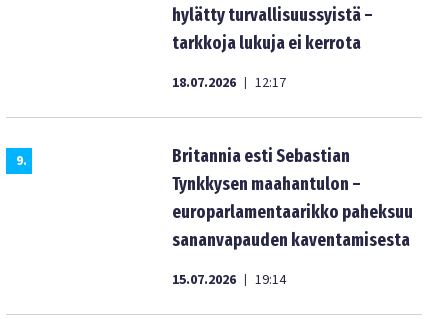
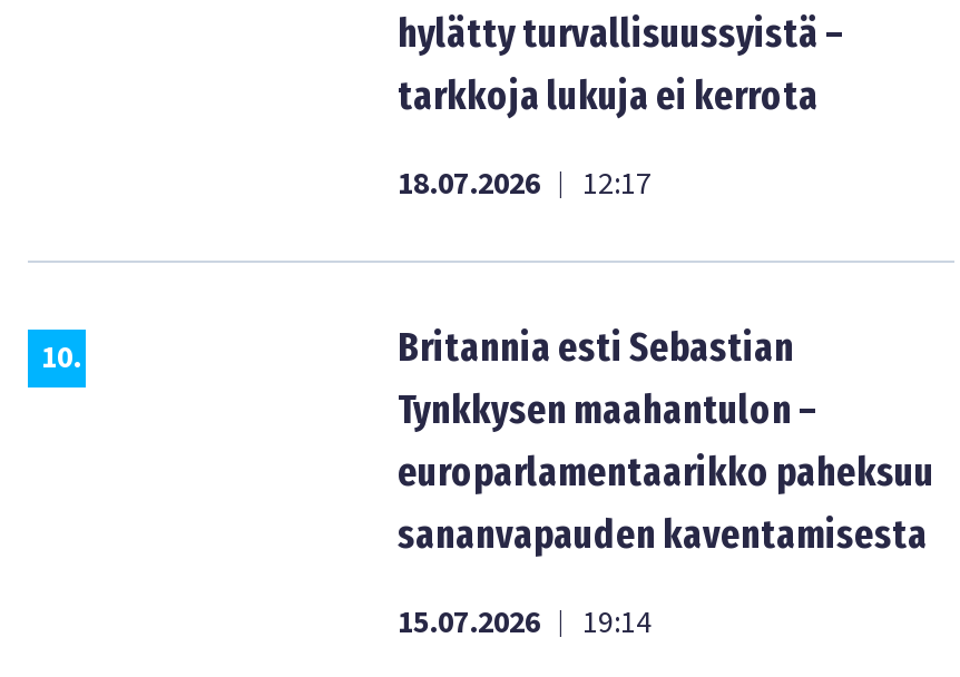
- 9.
+ 10.
